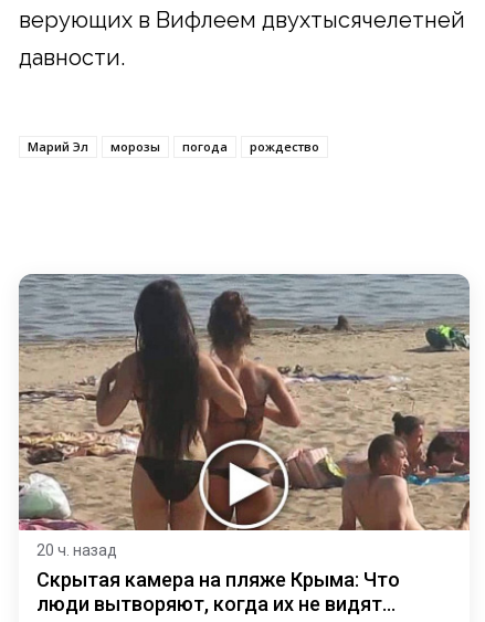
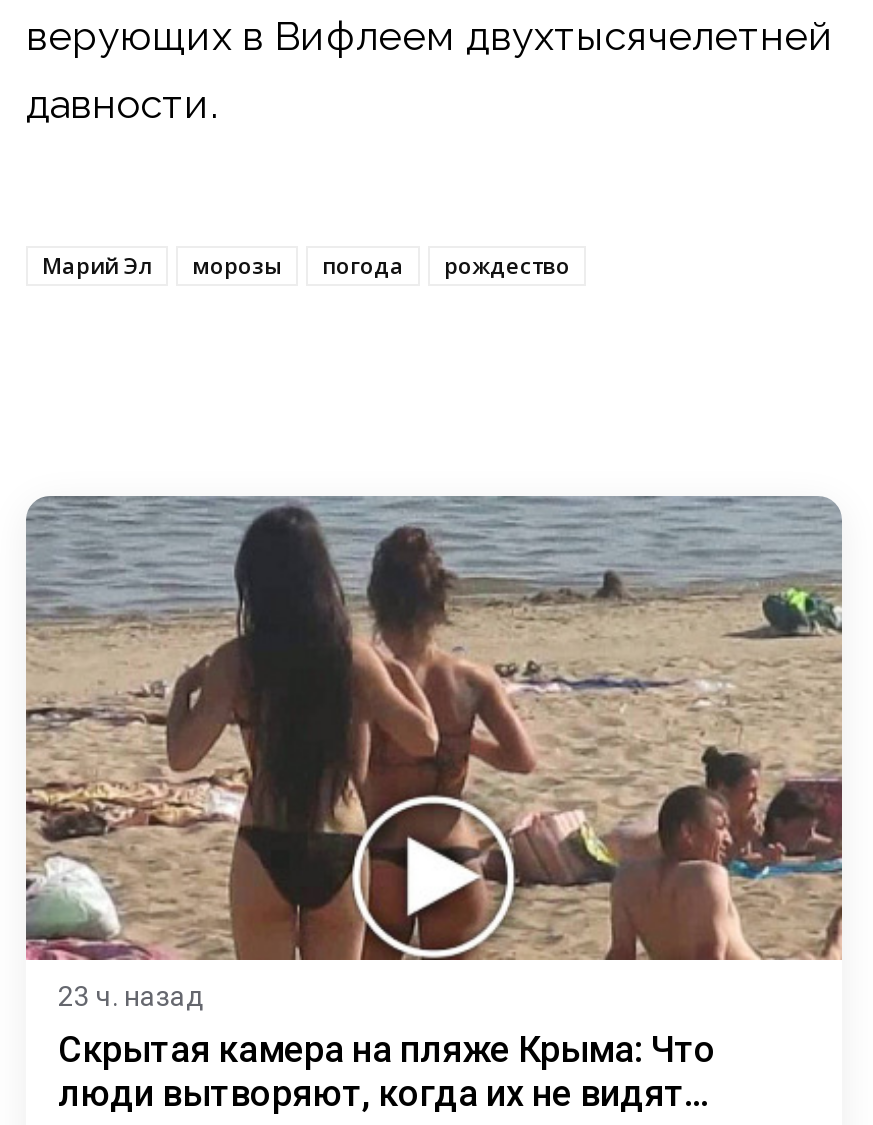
- 20 ч. назад
+ 23 ч. назад
